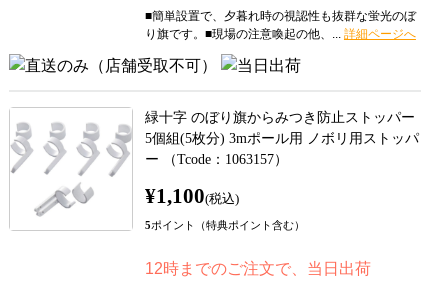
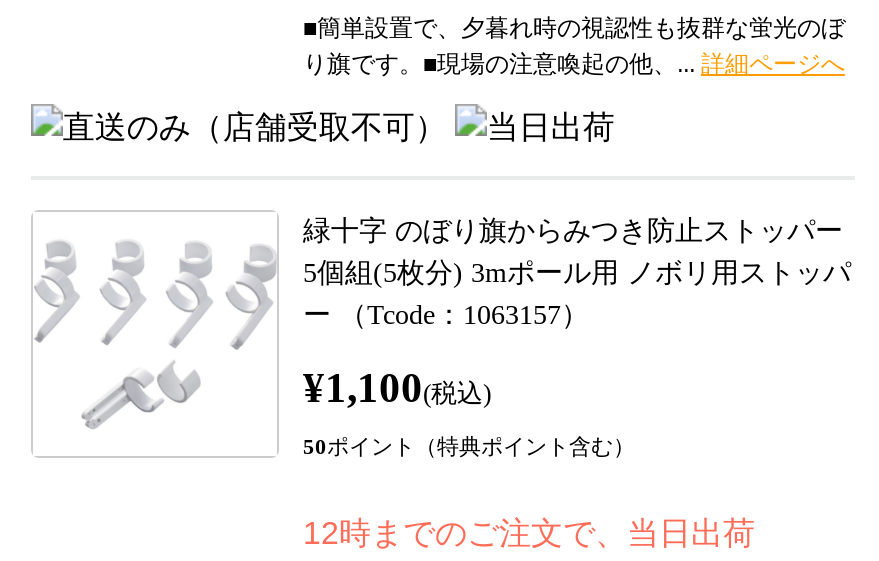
- 5ポイント（特典ポイント含む）
+ 50ポイント（特典ポイント含む）
